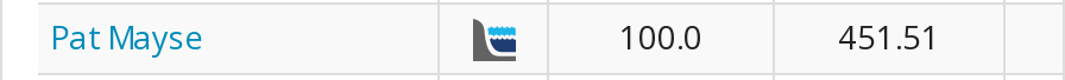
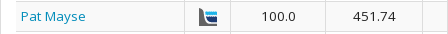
- 451.51
+ 451.74
